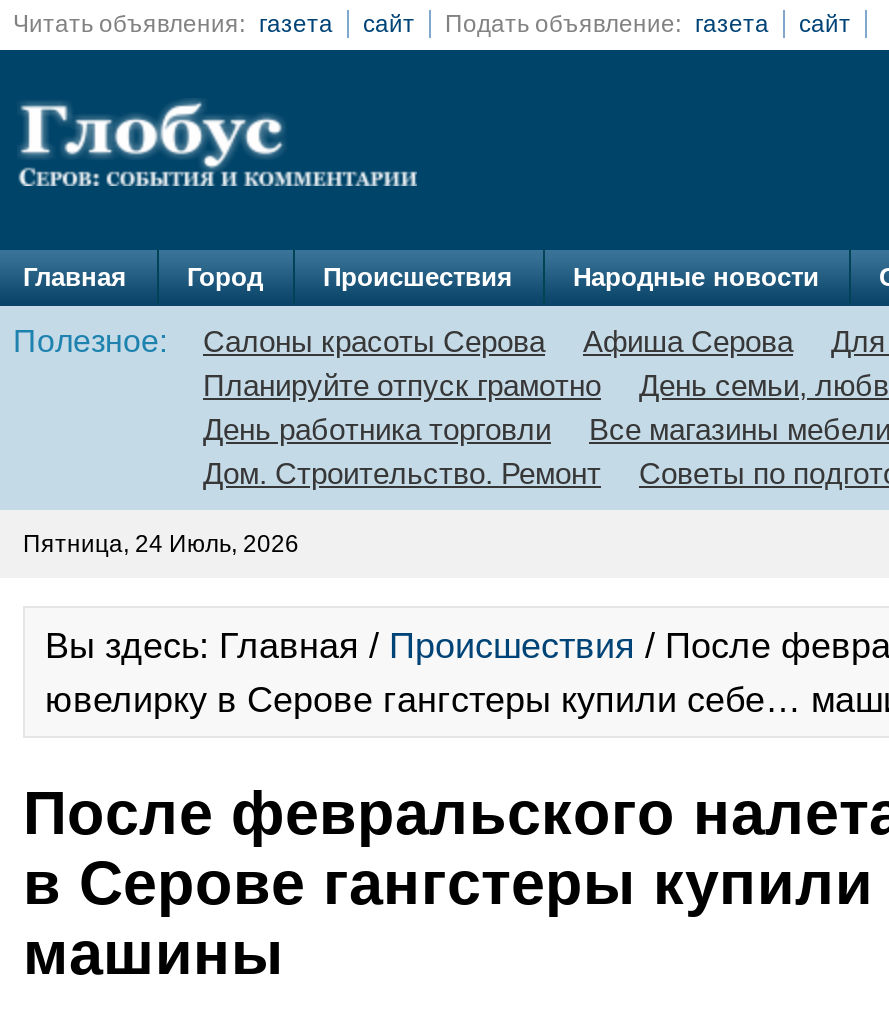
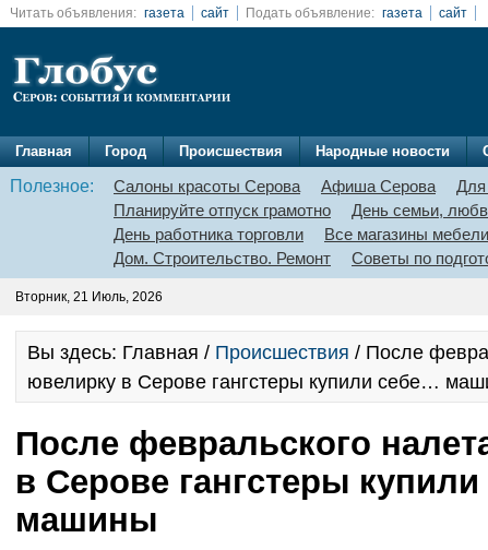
- Пятница, 24 Июль, 2026
+ Вторник, 21 Июль, 2026
